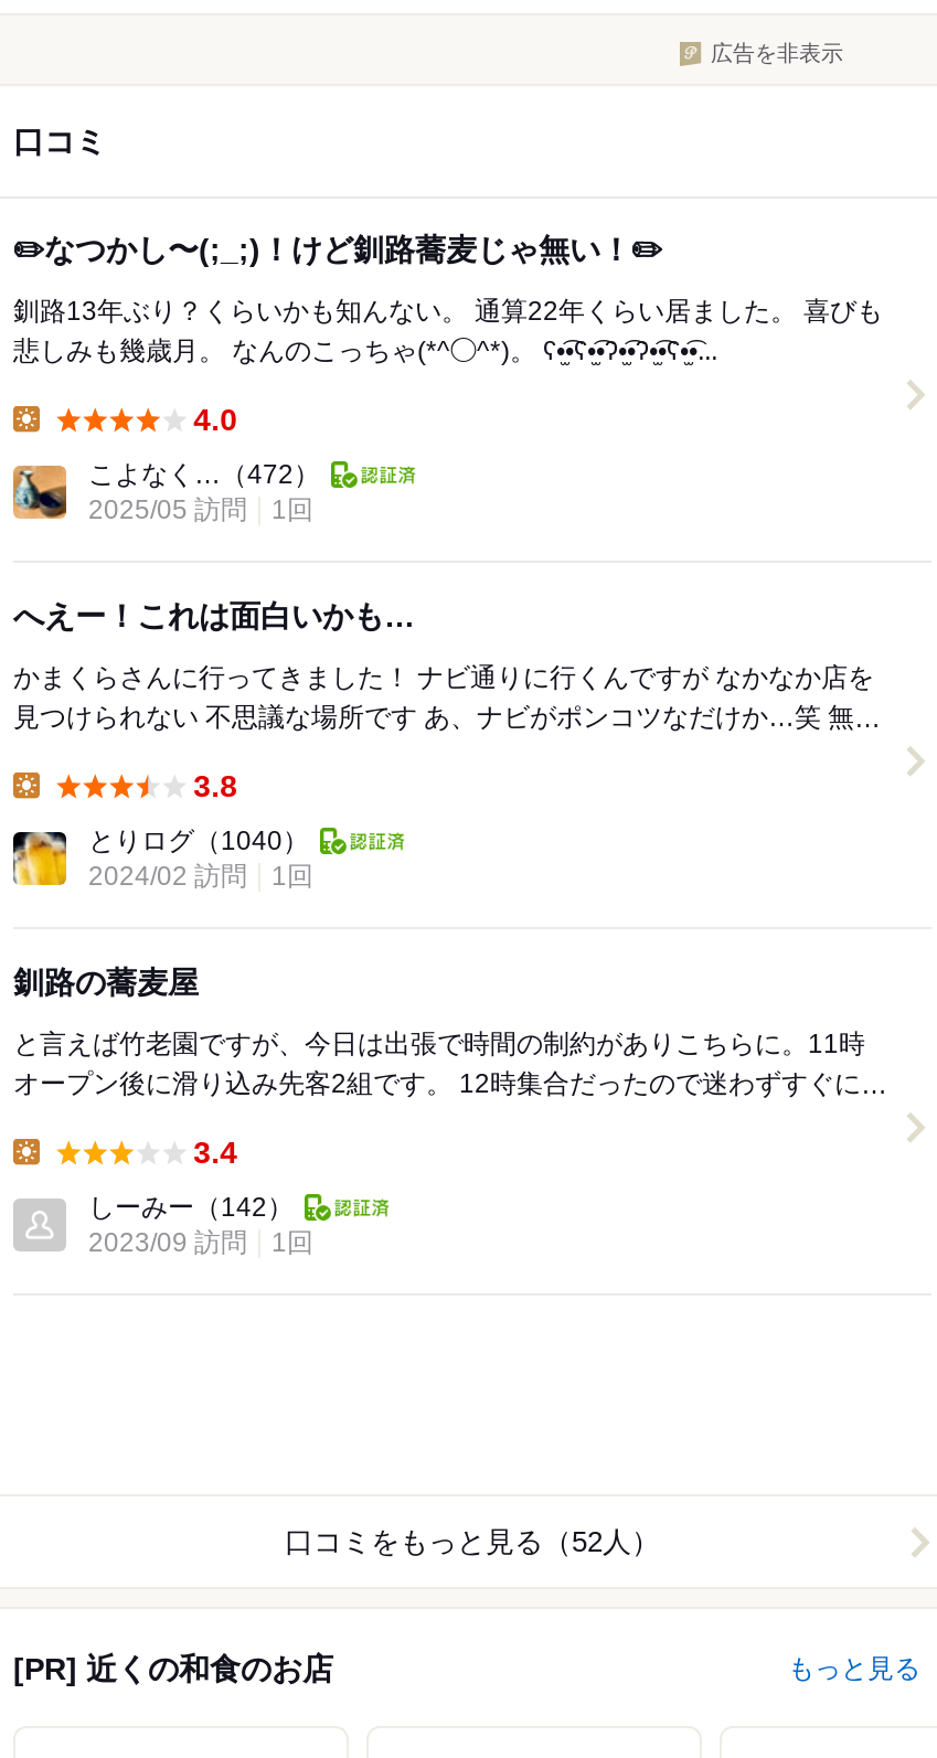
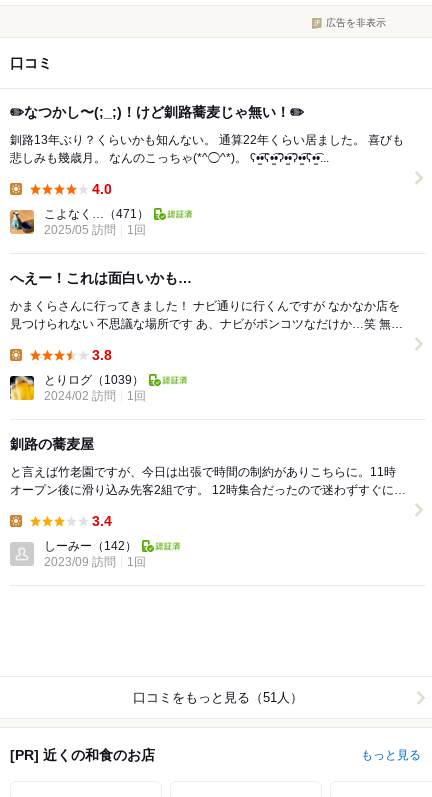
- こよなく…（472）
+ こよなく…（471）

- とりログ（1040）
+ とりログ（1039）

- 口コミをもっと見る（52人）
+ 口コミをもっと見る（51人）
